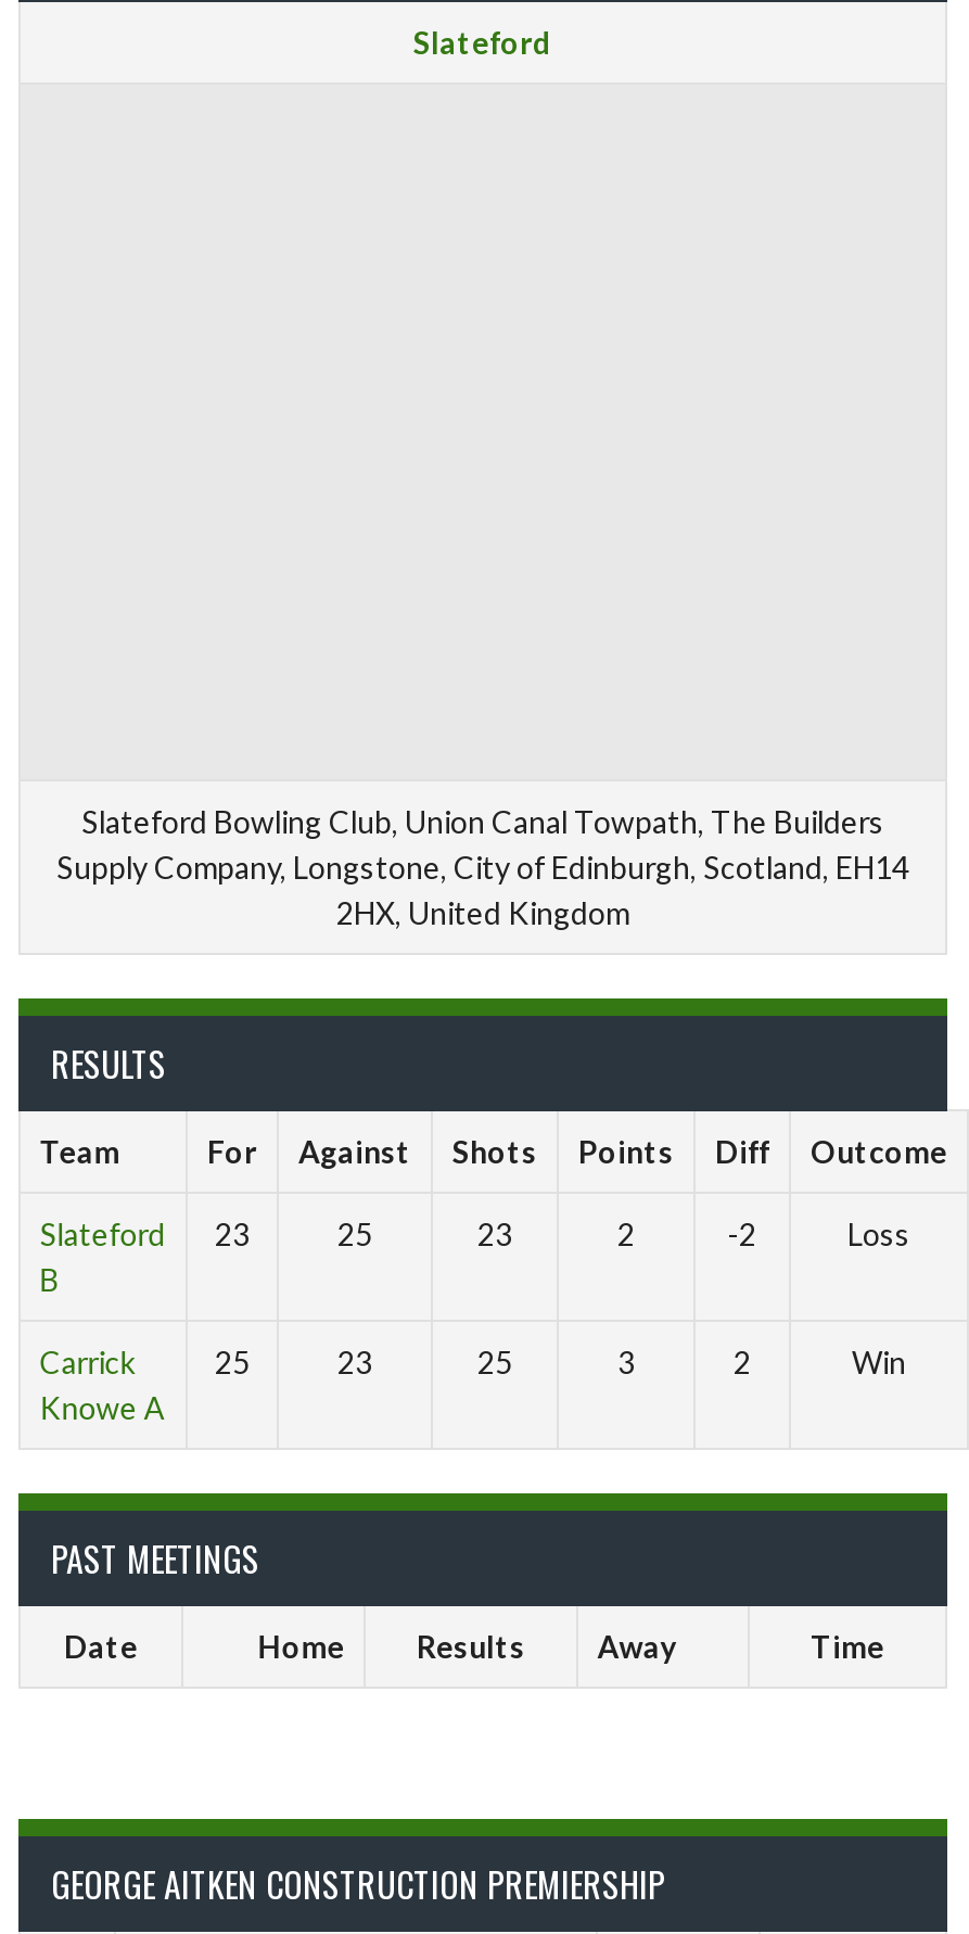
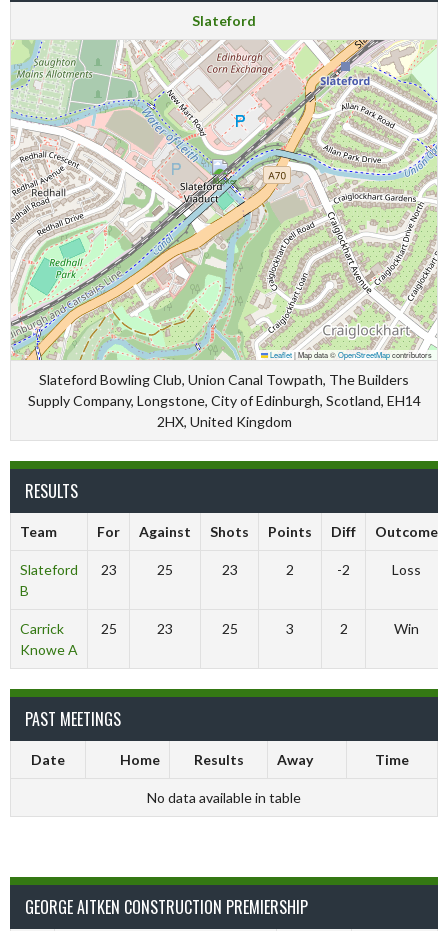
+ [image]
+ Leaflet Map data © OpenStreetMap contributors

+ No data available in table
